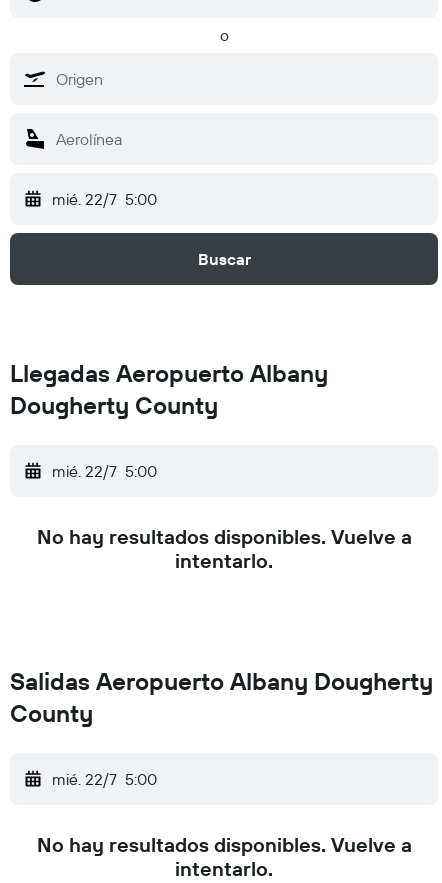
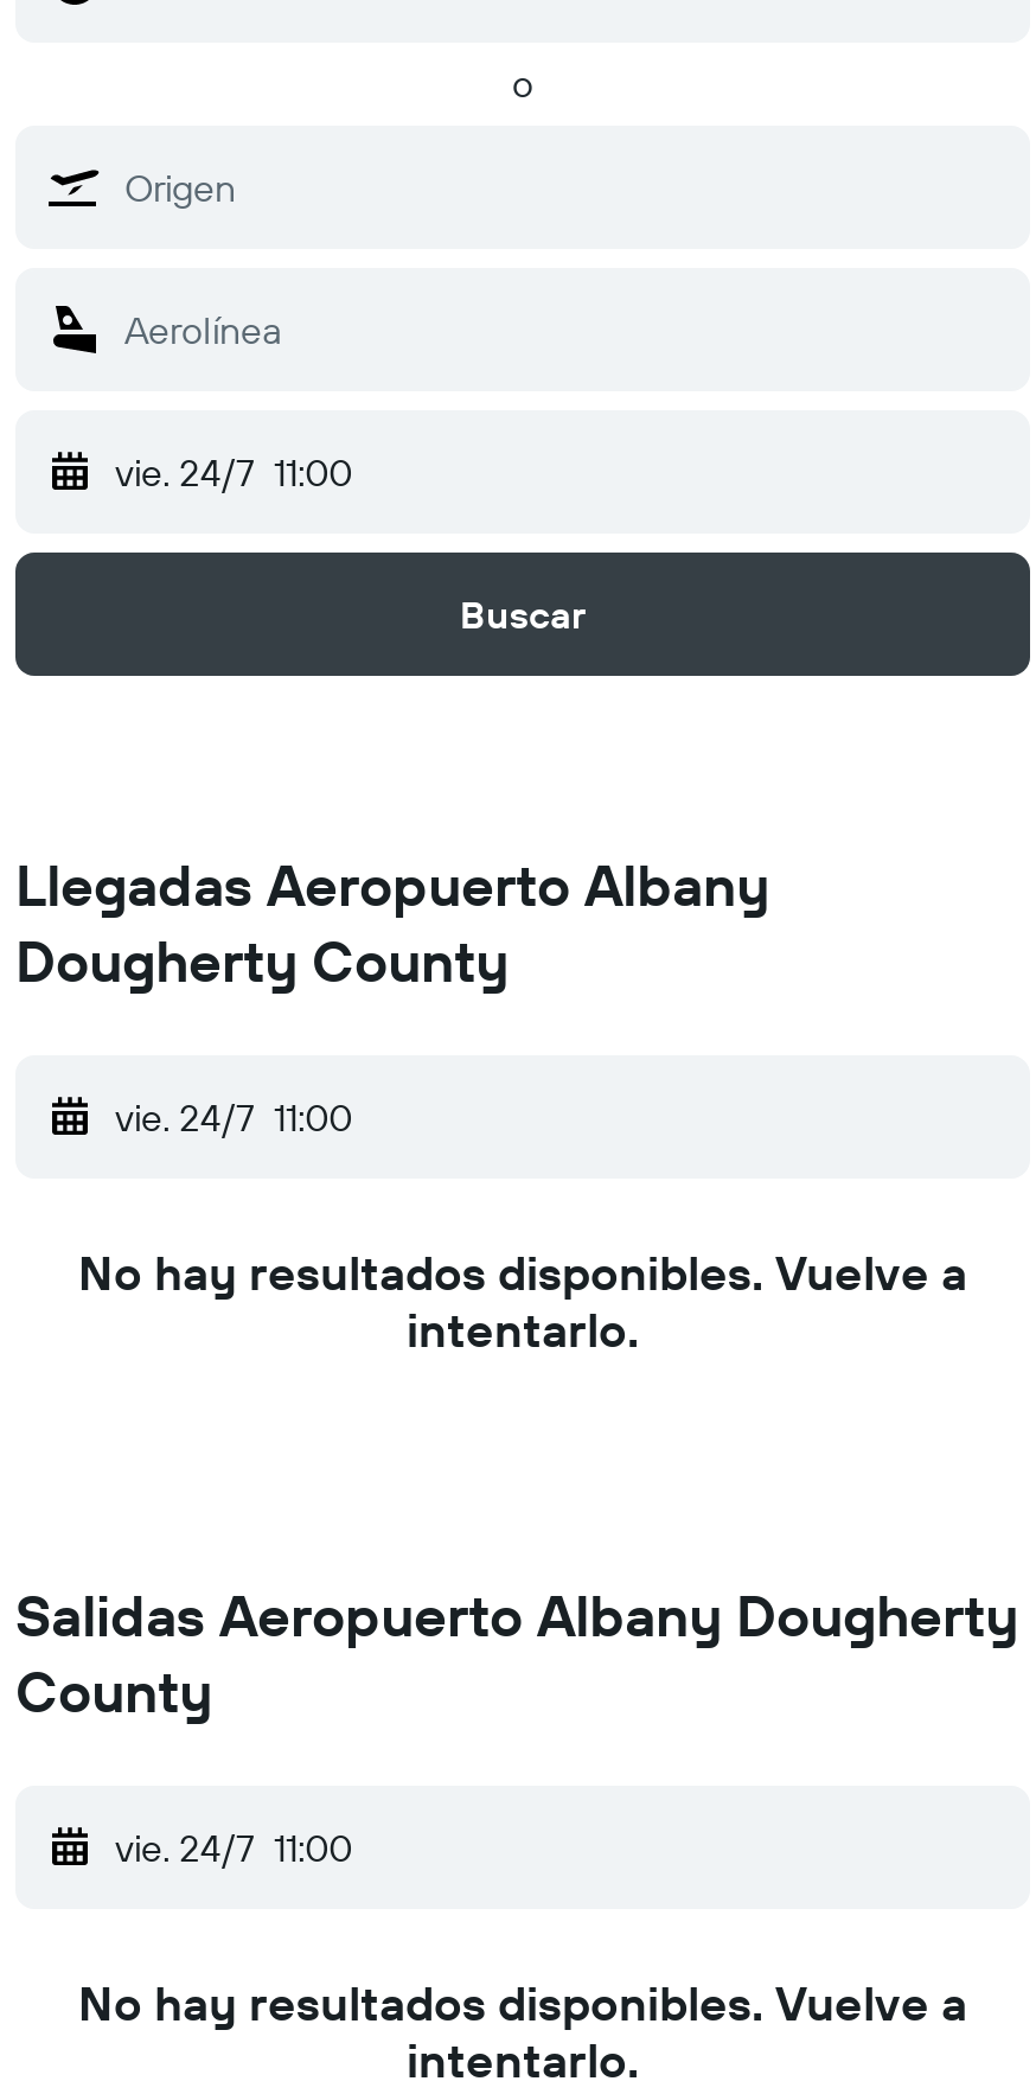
- mié. 22/7 5:00
+ vie. 24/7 11:00

- mié. 22/7 5:00
+ vie. 24/7 11:00

- mié. 22/7 5:00
+ vie. 24/7 11:00
